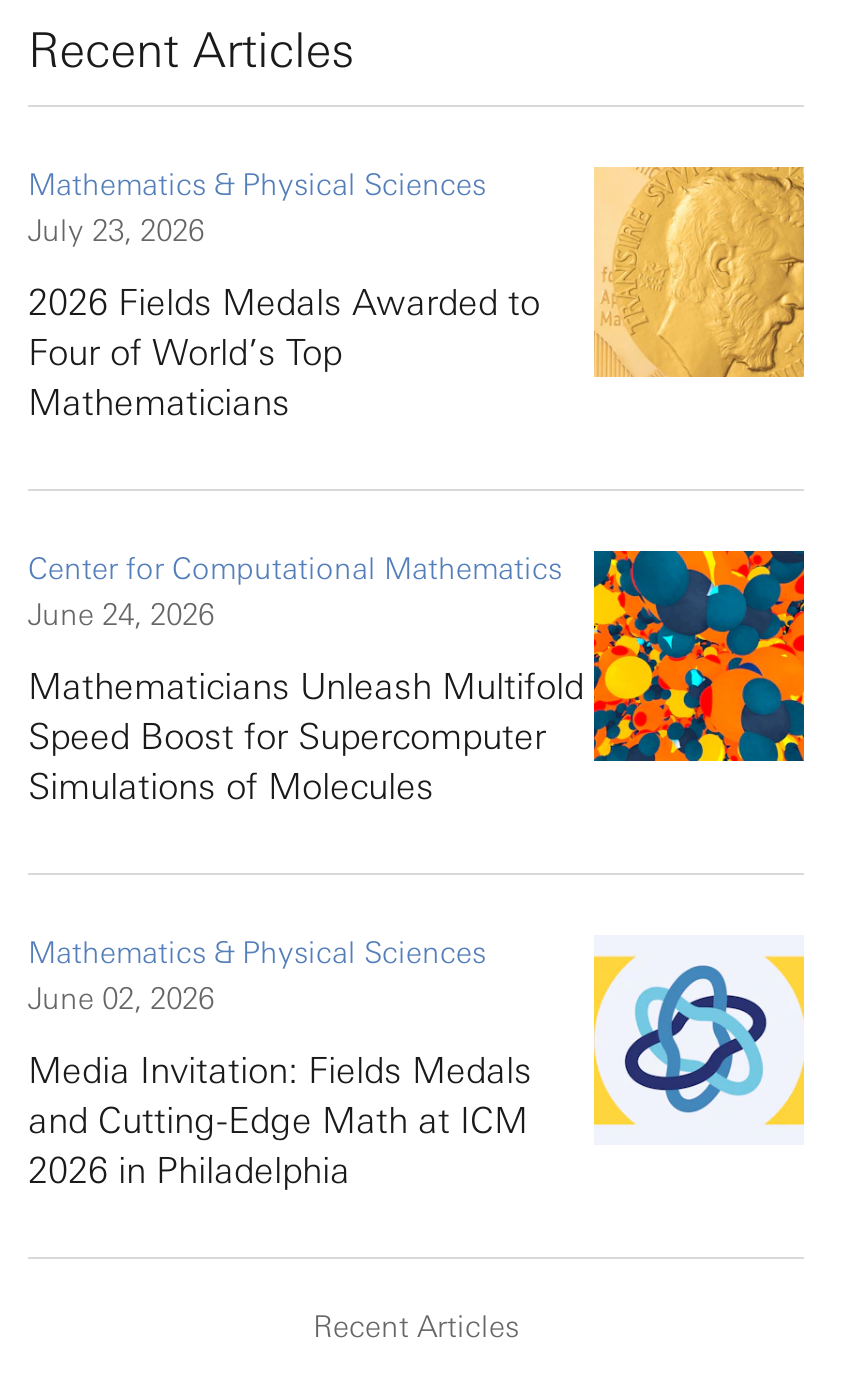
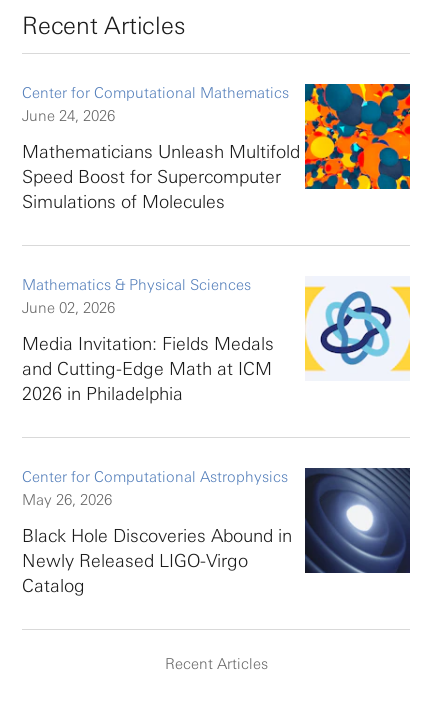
- [image]
- Mathematics & Physical Sciences
- July 23, 2026
- 2026 Fields Medals Awarded to
- Four of World’s Top
- Mathematicians

moved up: [image] | Center for Computational Mathematics | June 24, 2026 | ... | and Cutting-Edge Math at ICM | 2026 in Philadelphia

+ [image]
+ Center for Computational Astrophysics
+ May 26, 2026
+ Black Hole Discoveries Abound in
+ Newly Released LIGO-Virgo
+ Catalog
